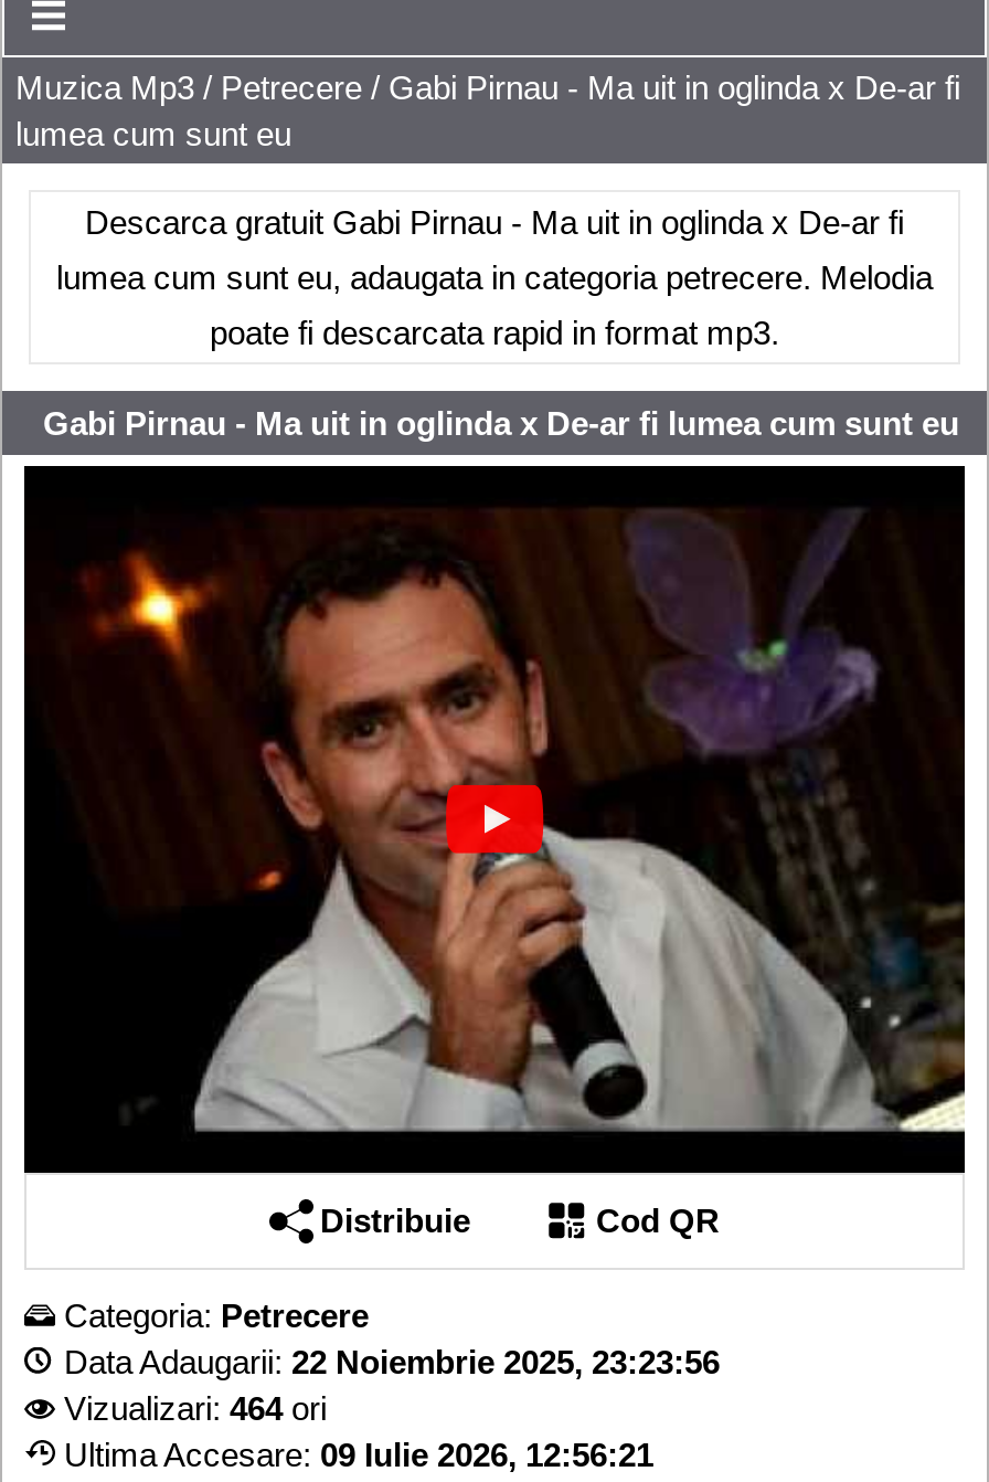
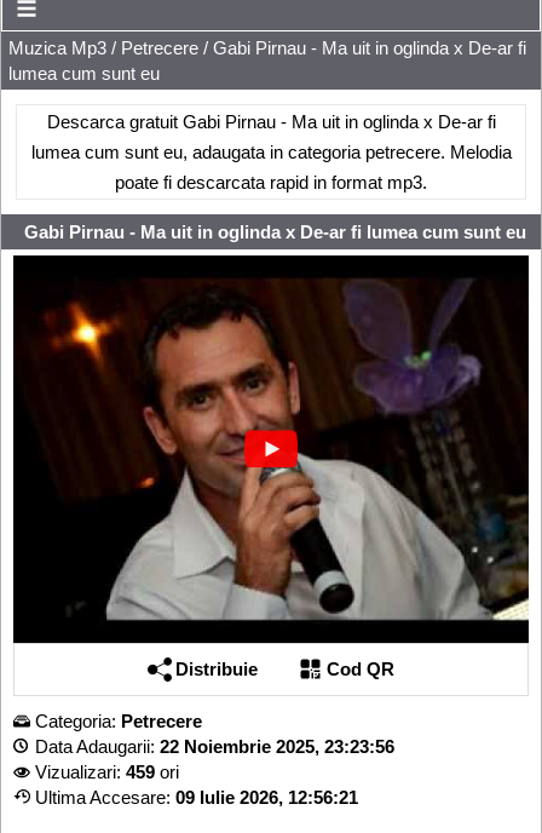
- Vizualizari: 464 ori
+ Vizualizari: 459 ori
